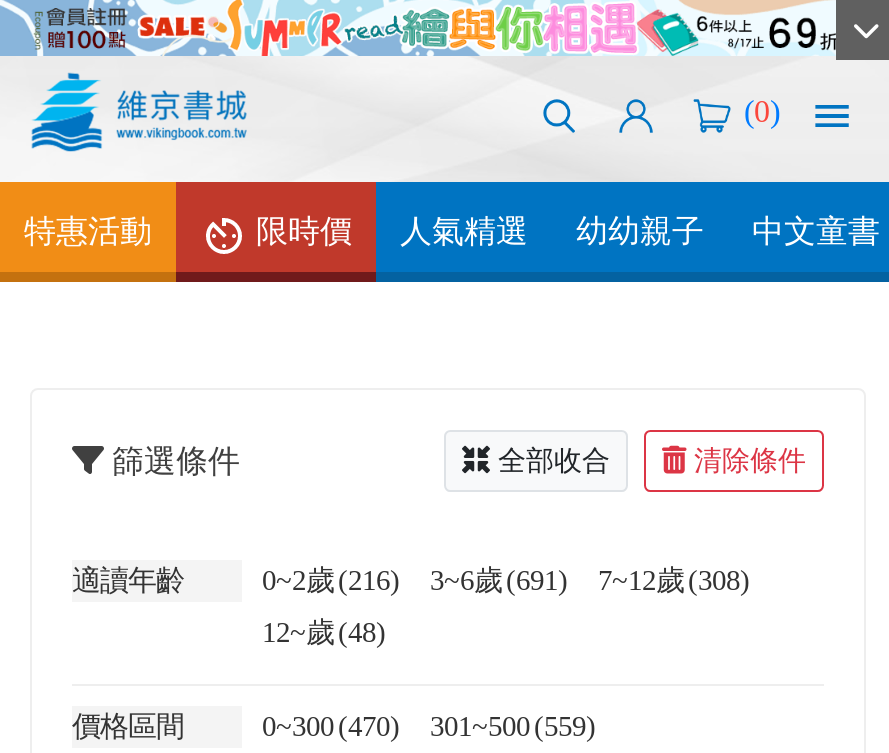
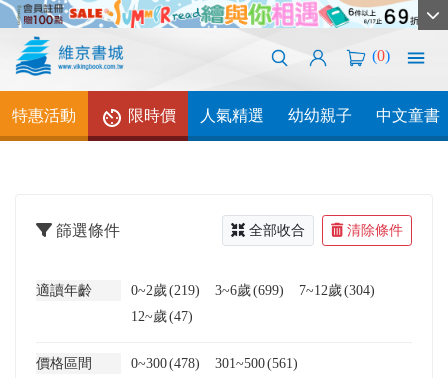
- 0~2歲 (216)
+ 0~2歲 (219)

- 3~6歲 (691)
+ 3~6歲 (699)

- 7~12歲 (308)
+ 7~12歲 (304)

- 12~歲 (48)
+ 12~歲 (47)

- 0~300 (470)
+ 0~300 (478)

- 301~500 (559)
+ 301~500 (561)
